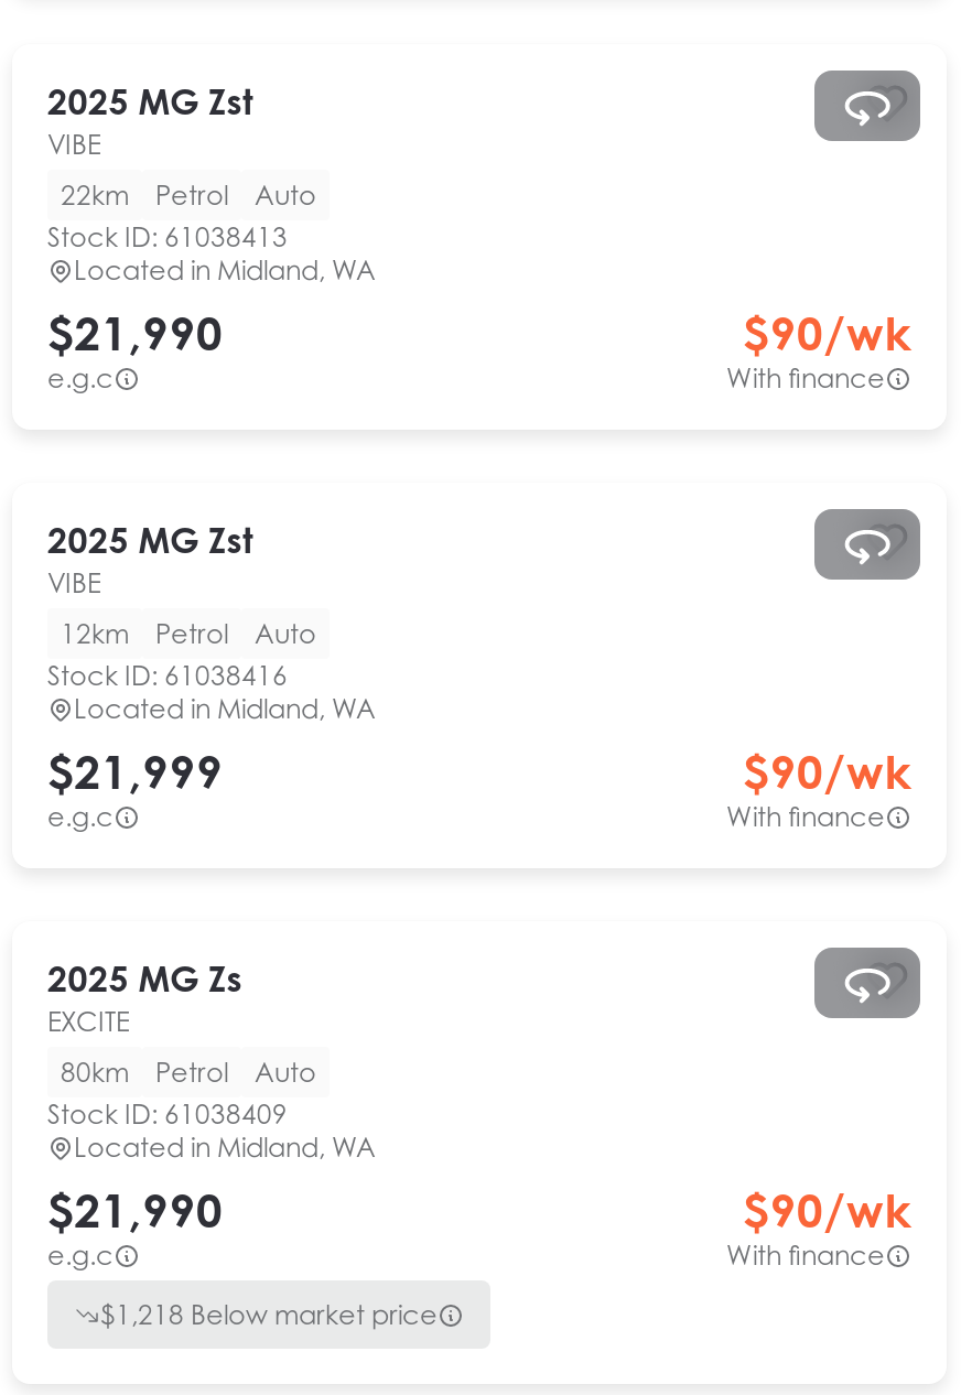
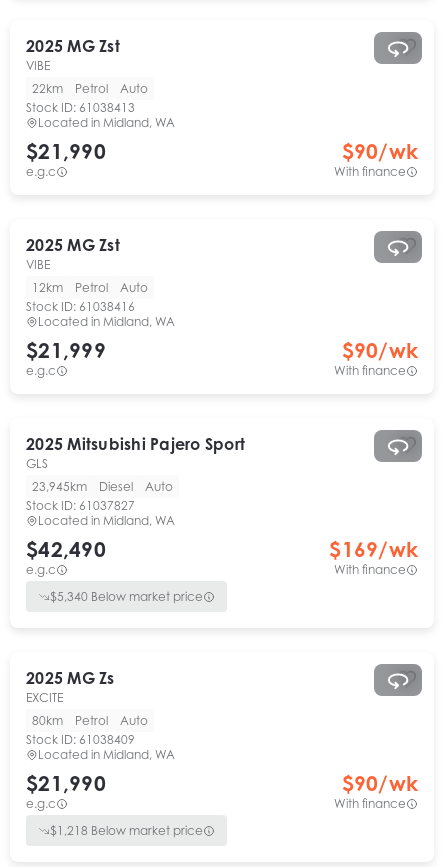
+ 2025 Mitsubishi Pajero Sport
+ GLS
+ 23,945km
+ Diesel
+ Auto
+ Stock ID: 61037827
+ Located in Midland, WA
+ $42,490
+ e.g.c

+ $169/wk
+ With finance
+ $5,340 Below market price
